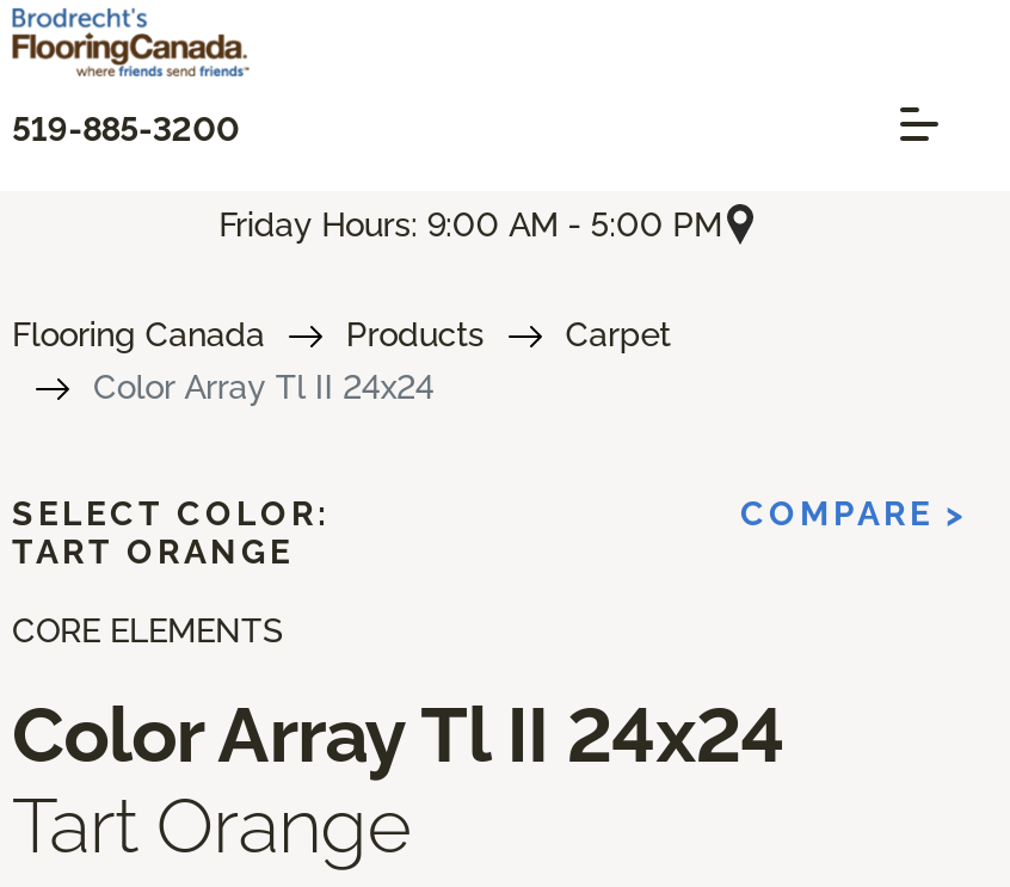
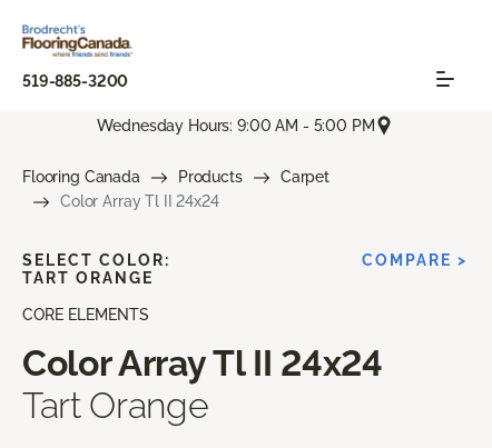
- Friday Hours: 9:00 AM - 5:00 PM
+ Wednesday Hours: 9:00 AM - 5:00 PM
